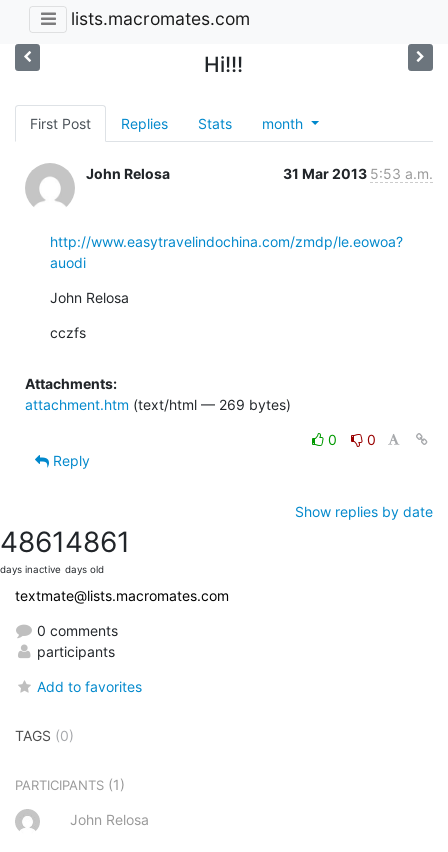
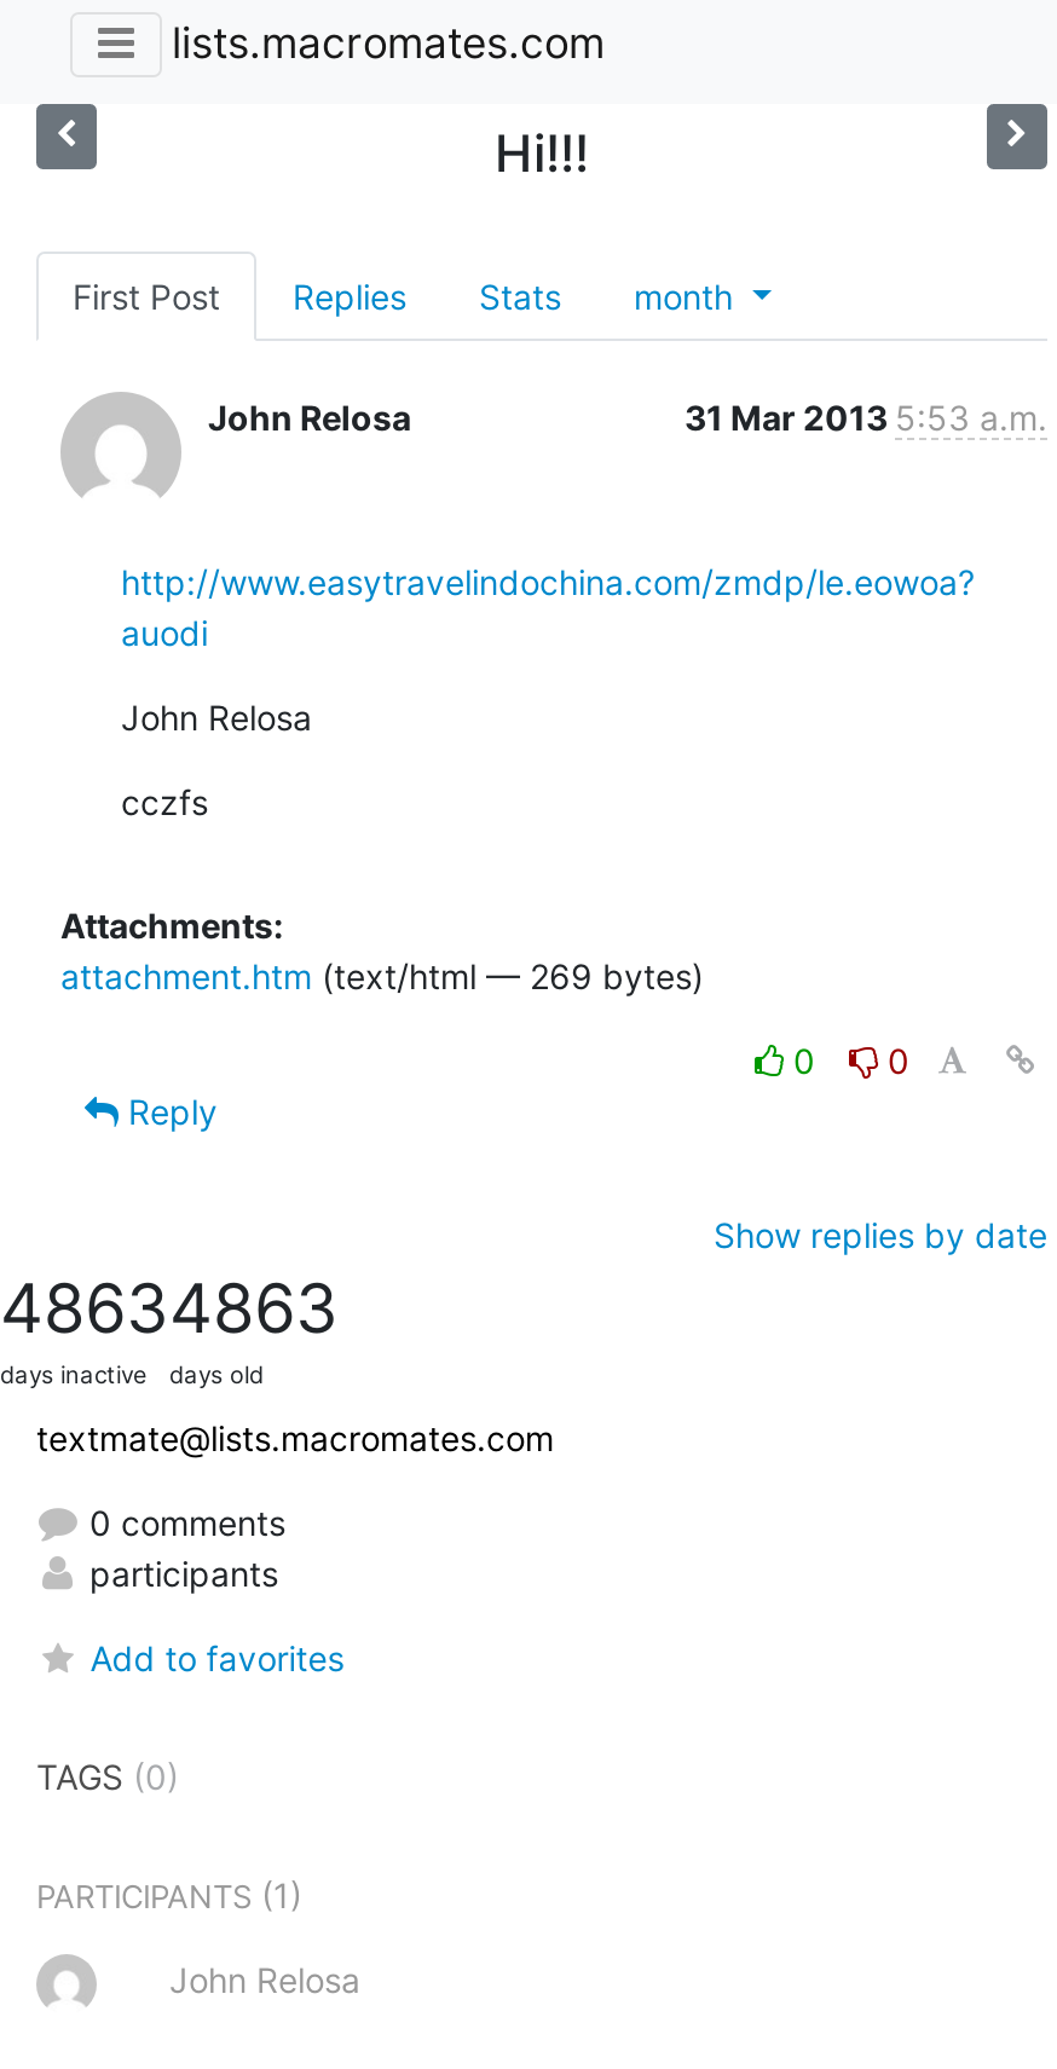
- 4861
+ 4863

- 4861
+ 4863
